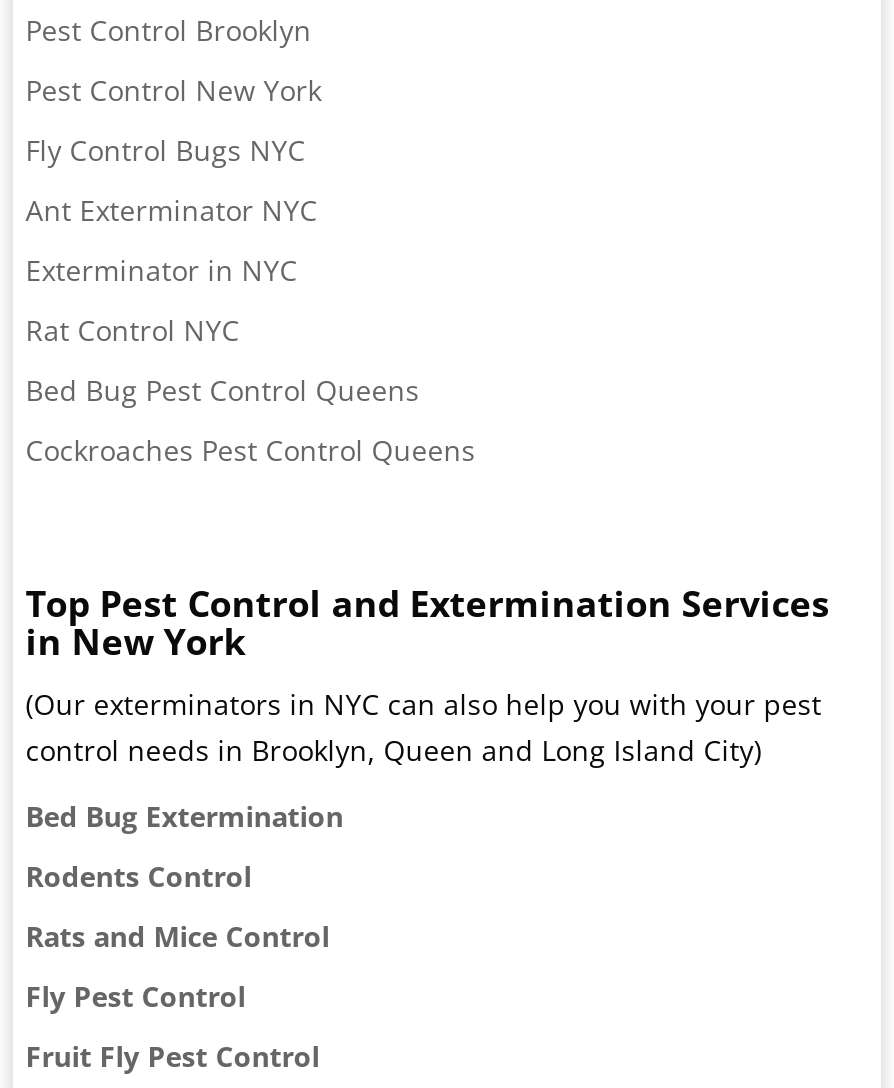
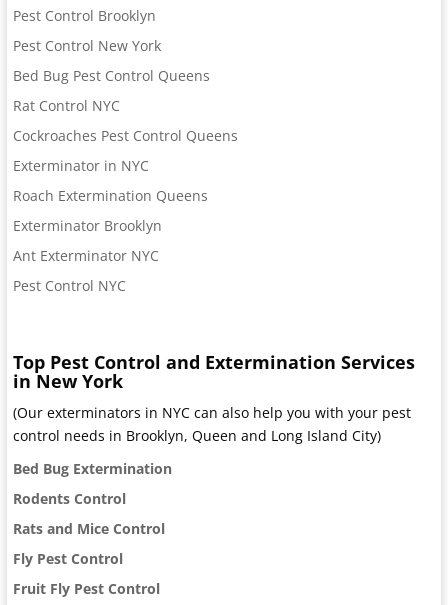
- Fly Control Bugs NYC

moved down: Ant Exterminator NYC

moved down: Exterminator in NYC

moved down: Rat Control NYC

moved up: Bed Bug Pest Control Queens

moved up: Cockroaches Pest Control Queens

+ Roach Extermination Queens
+ Exterminator Brooklyn
+ Pest Control NYC
